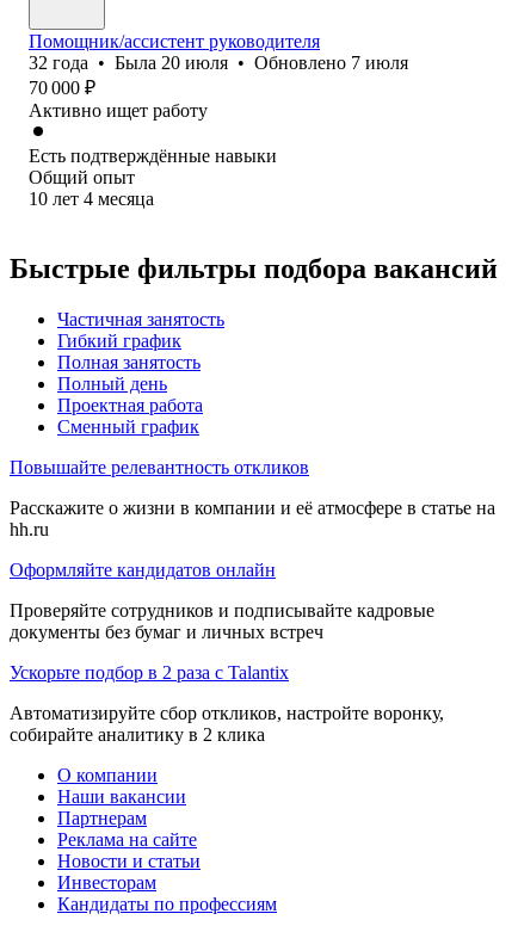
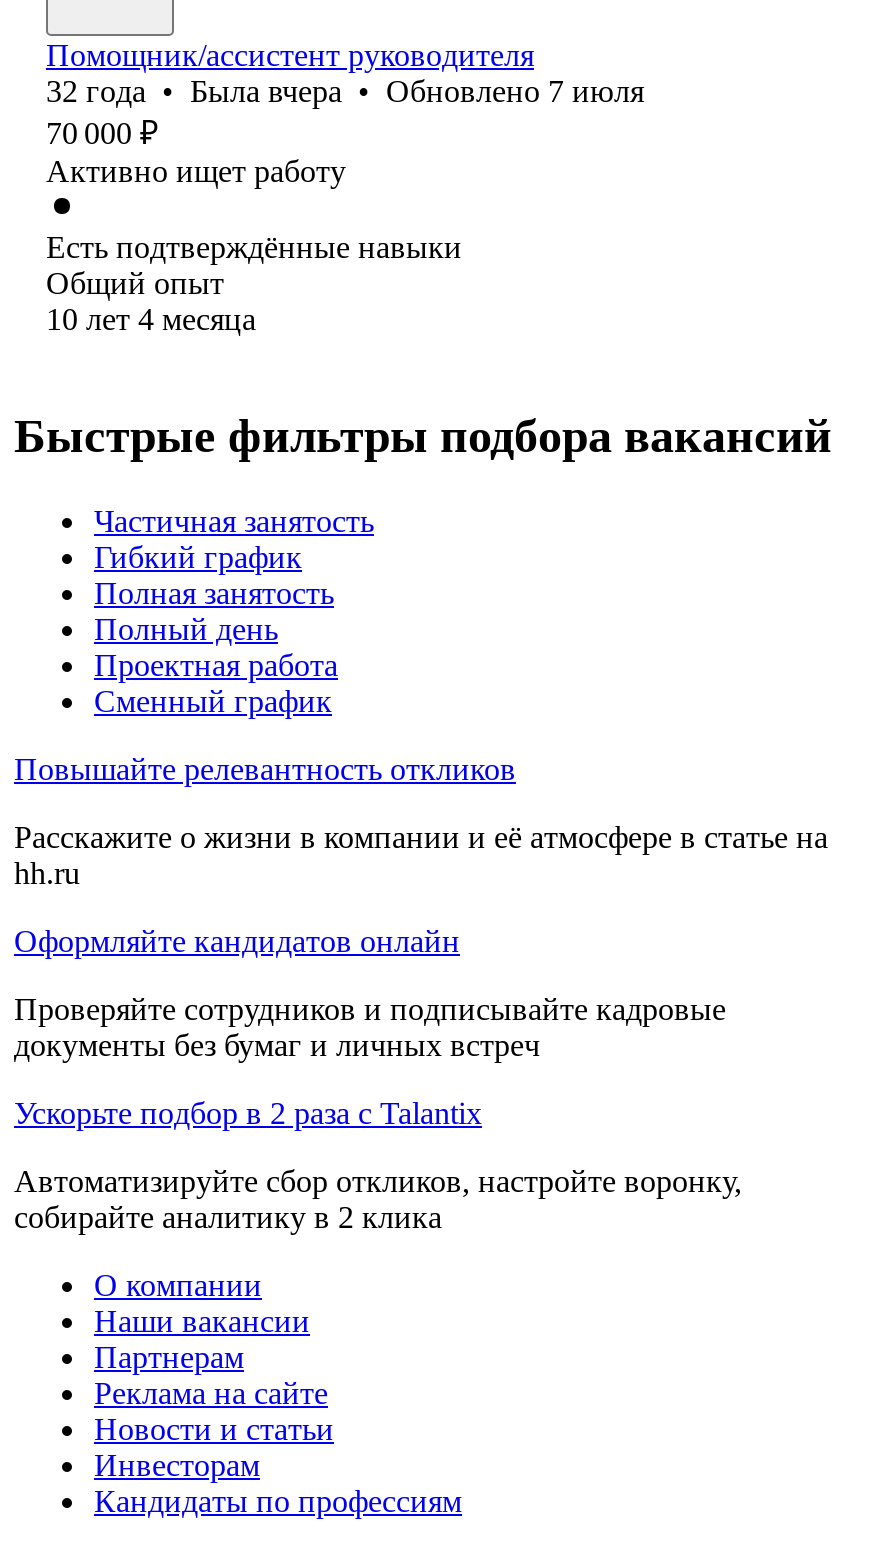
- 32 года • Была 20 июля • Обновлено 7 июля
+ 32 года • Была вчера • Обновлено 7 июля
